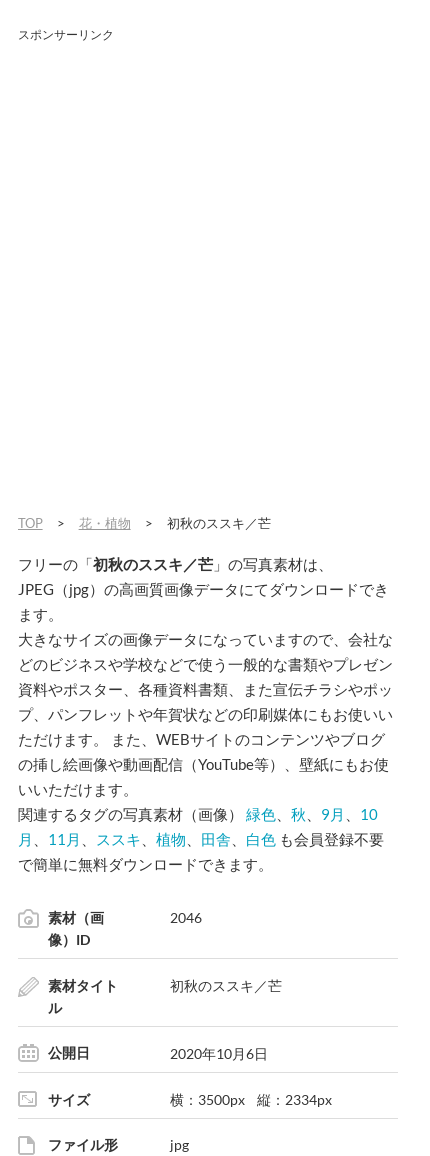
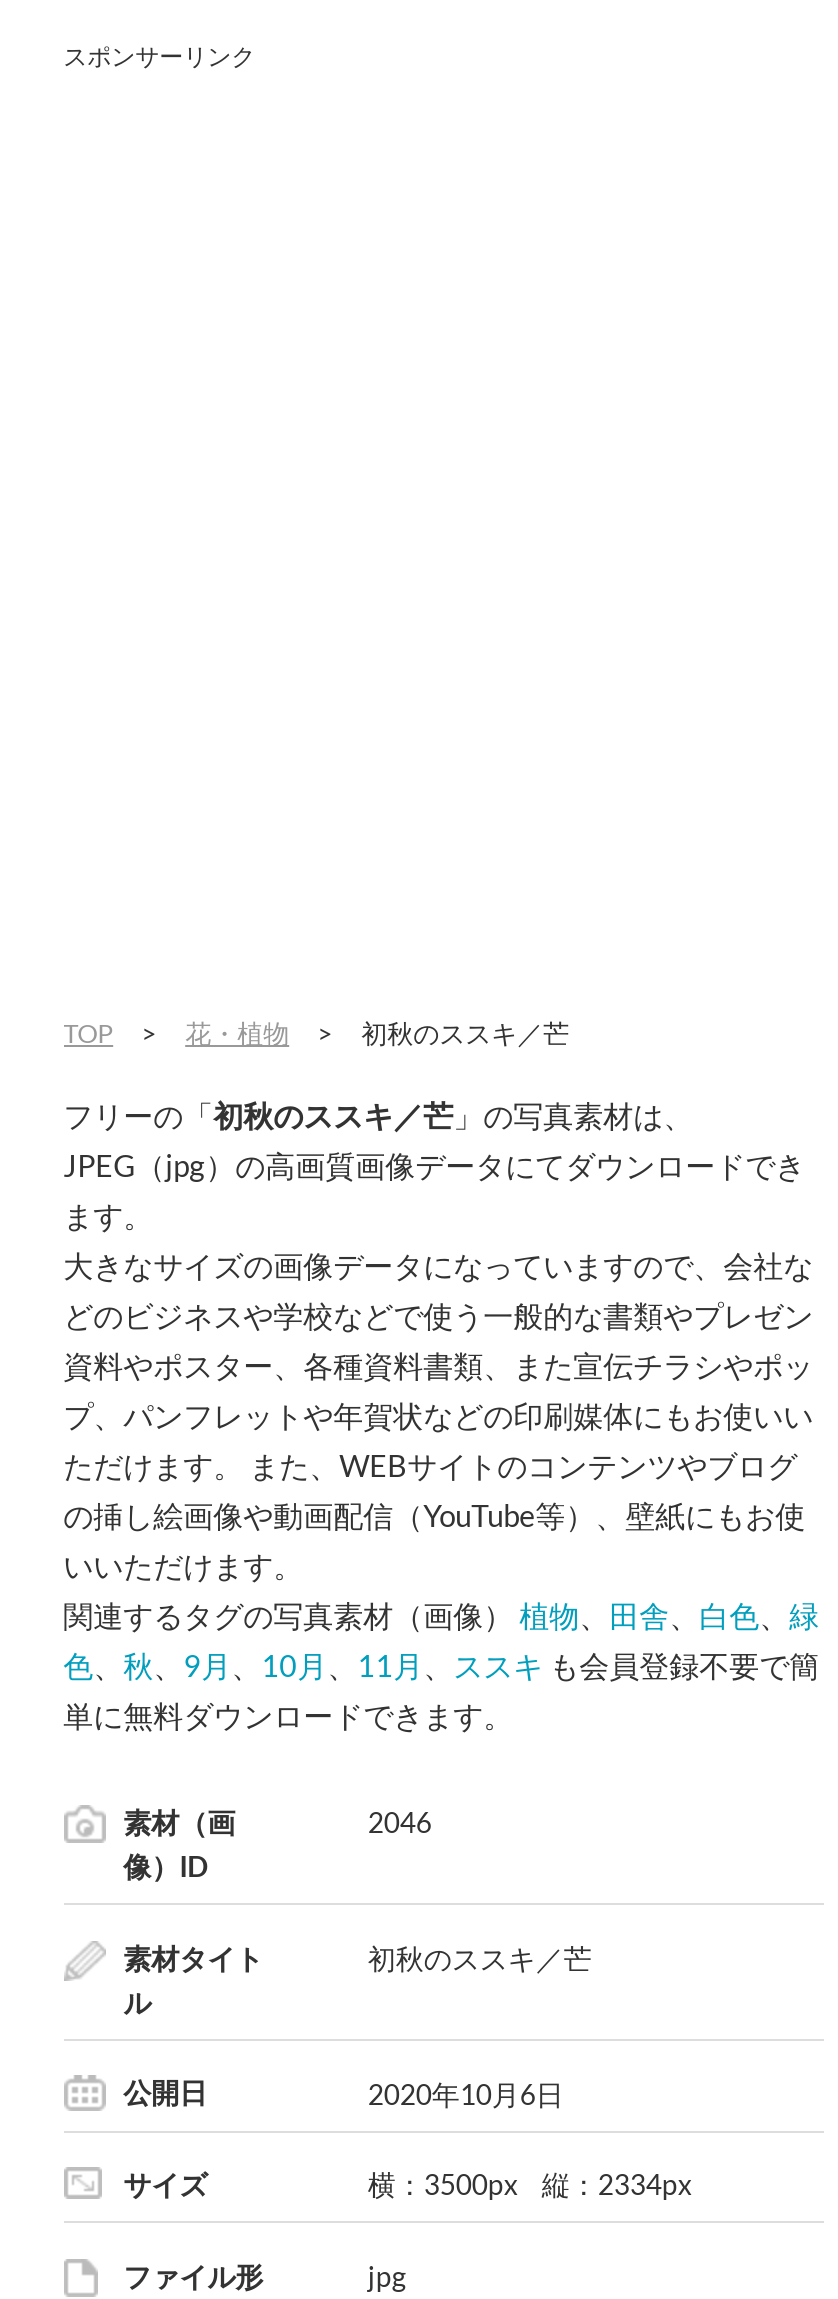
- 関連するタグの写真素材（画像）緑色、秋、9月、10
- 月、11月、ススキ、植物、田舎、白色も会員登録不要
- で簡単に無料ダウンロードできます。
+ 関連するタグの写真素材（画像）植物、田舎、白色、緑
+ 色、秋、9月、10月、11月、ススキも会員登録不要で簡
+ 単に無料ダウンロードできます。
